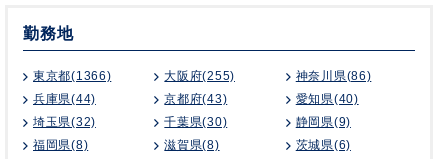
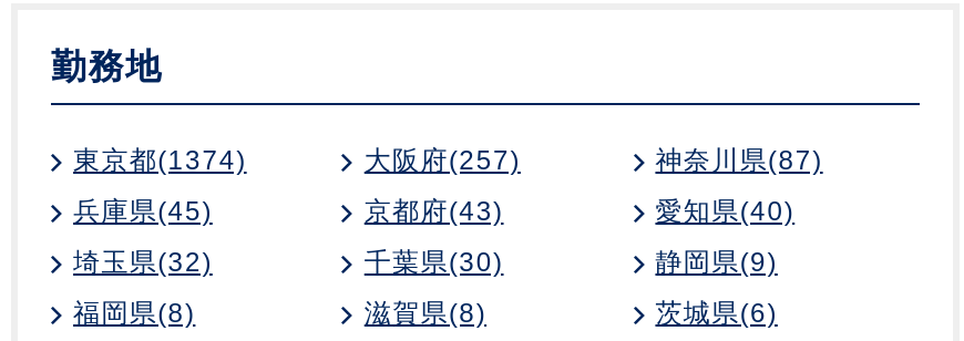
- 東京都(1366)
+ 東京都(1374)

- 大阪府(255)
+ 大阪府(257)

- 神奈川県(86)
+ 神奈川県(87)

- 兵庫県(44)
+ 兵庫県(45)
